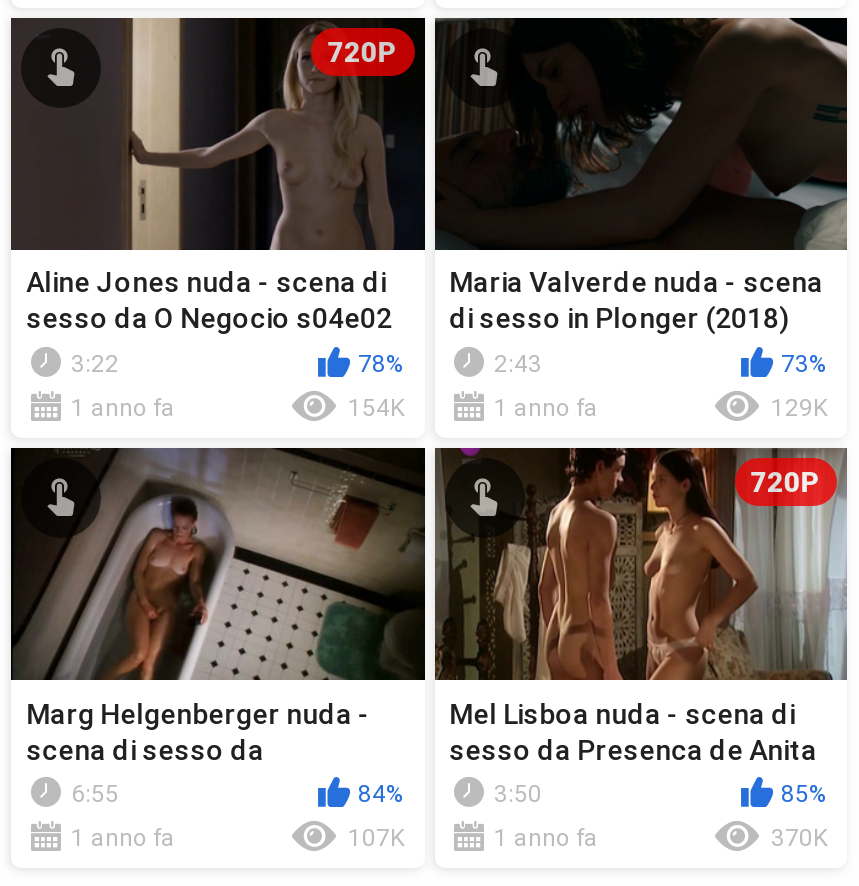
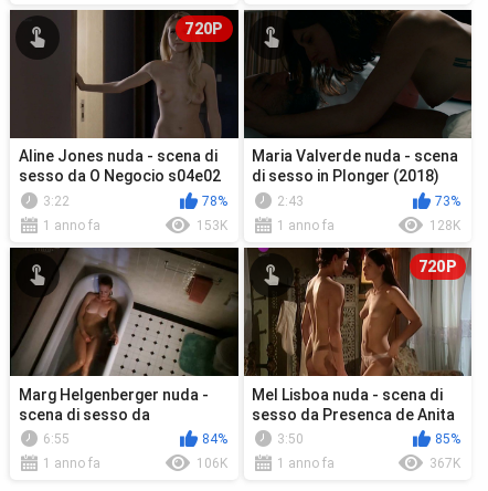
- 154K
+ 153K

- 129K
+ 128K

- 107K
+ 106K

- 370K
+ 367K
